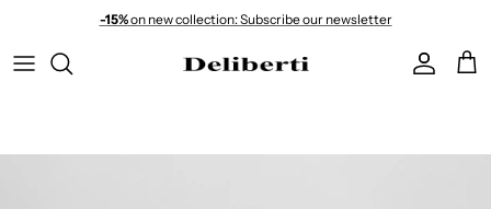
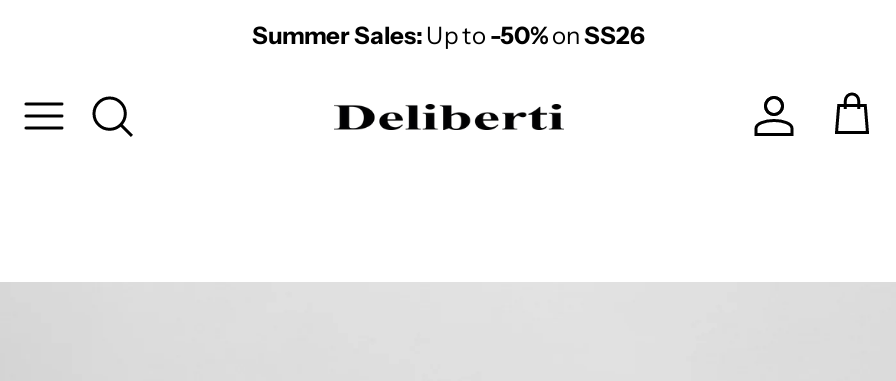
- -15%on new collection: Subscribe our newsletter
+ Summer Sales: Up to -50%on SS26
